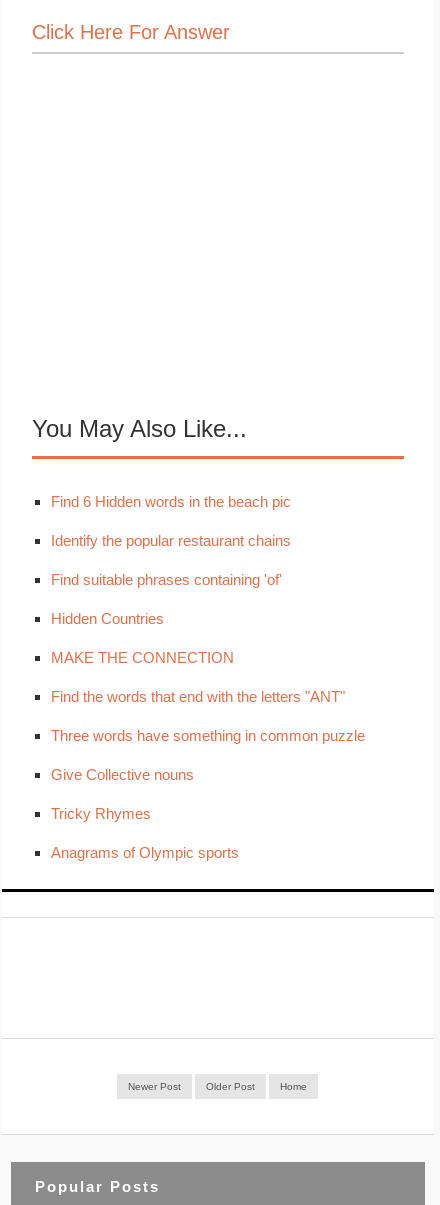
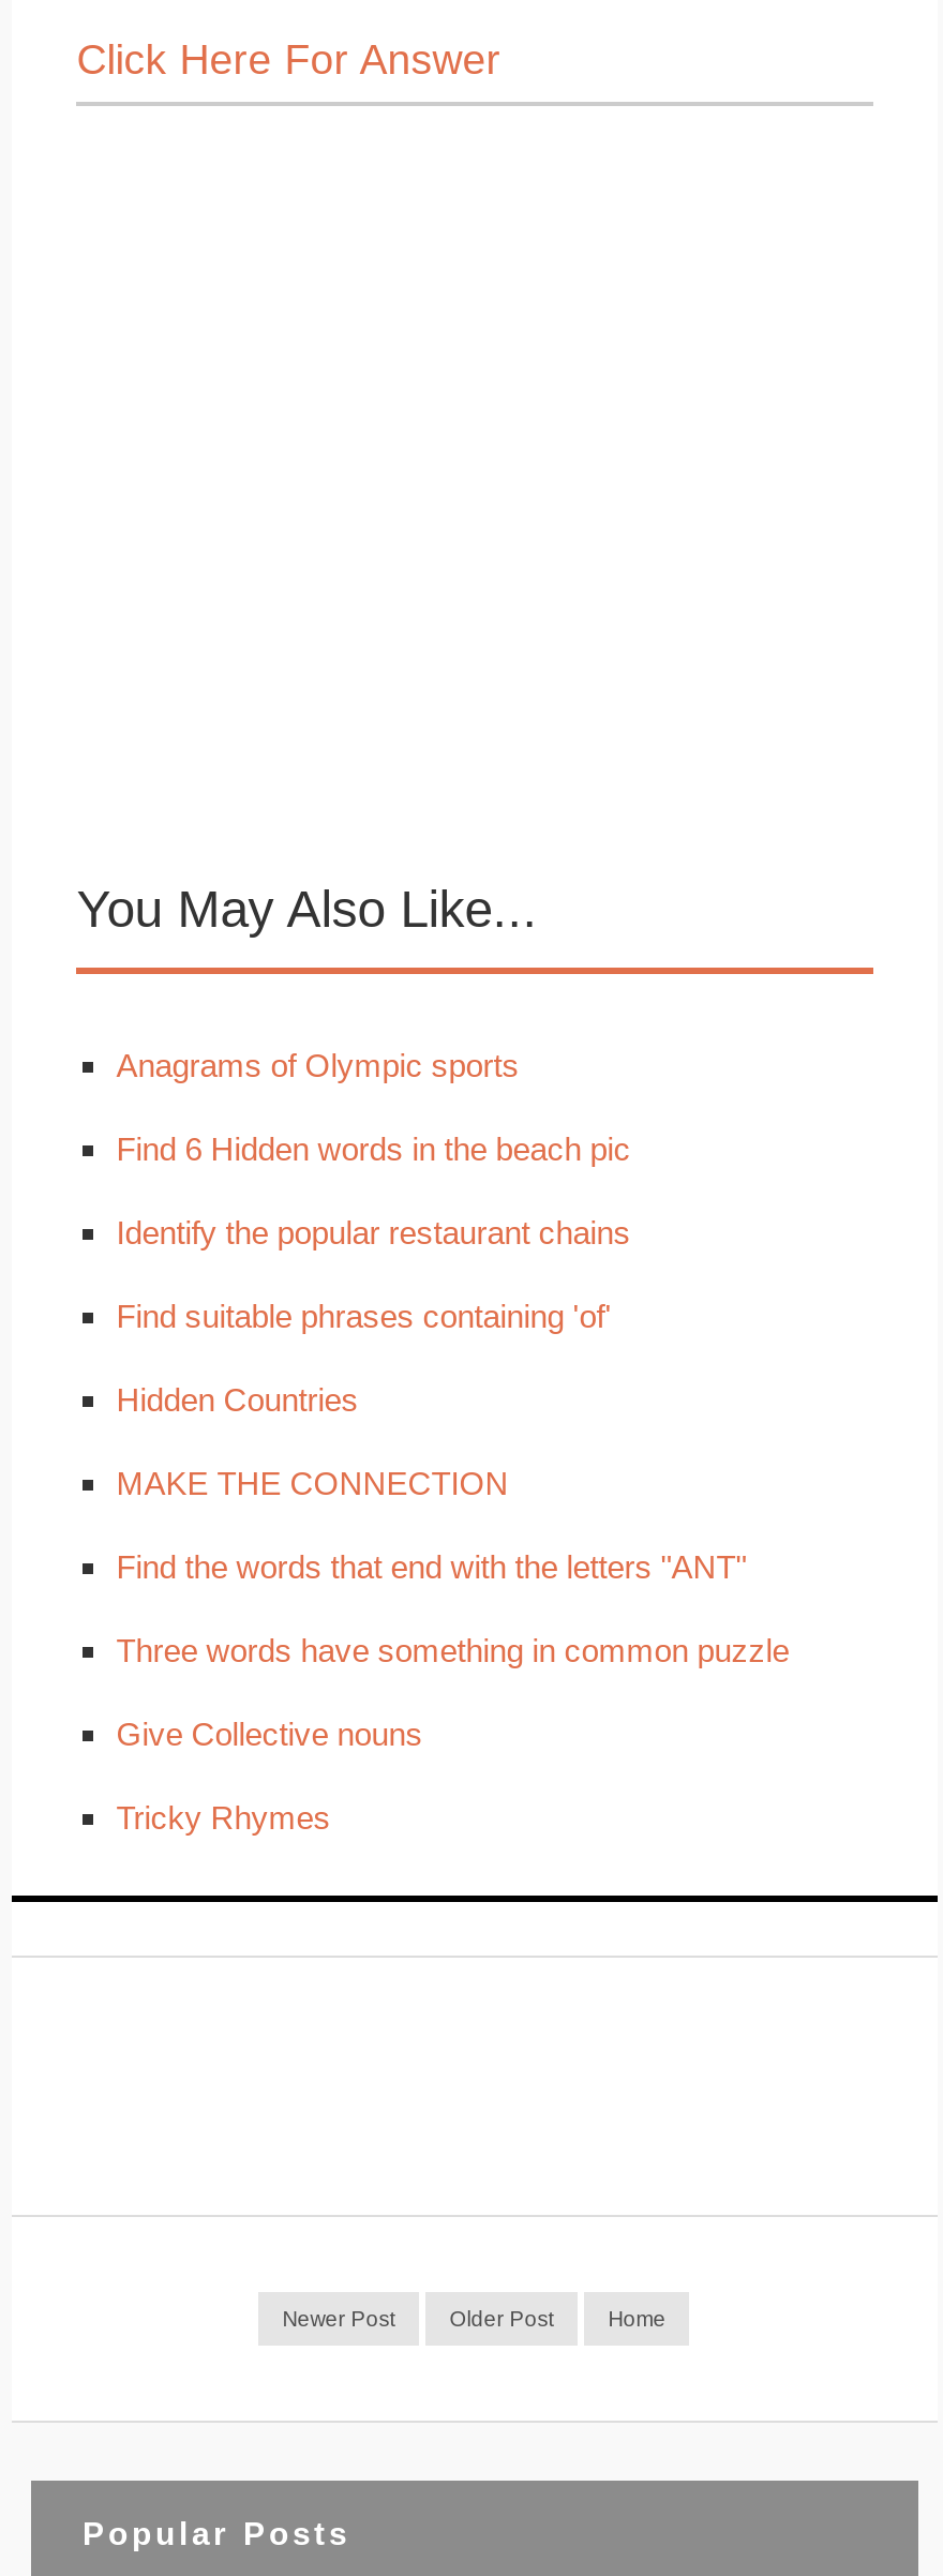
moved down: Find 6 Hidden words in the beach pic | Identify the popular restaurant chains | Find suitable phrases containing 'of' | ... | Give Collective nouns | Tricky Rhymes

moved up: Anagrams of Olympic sports
